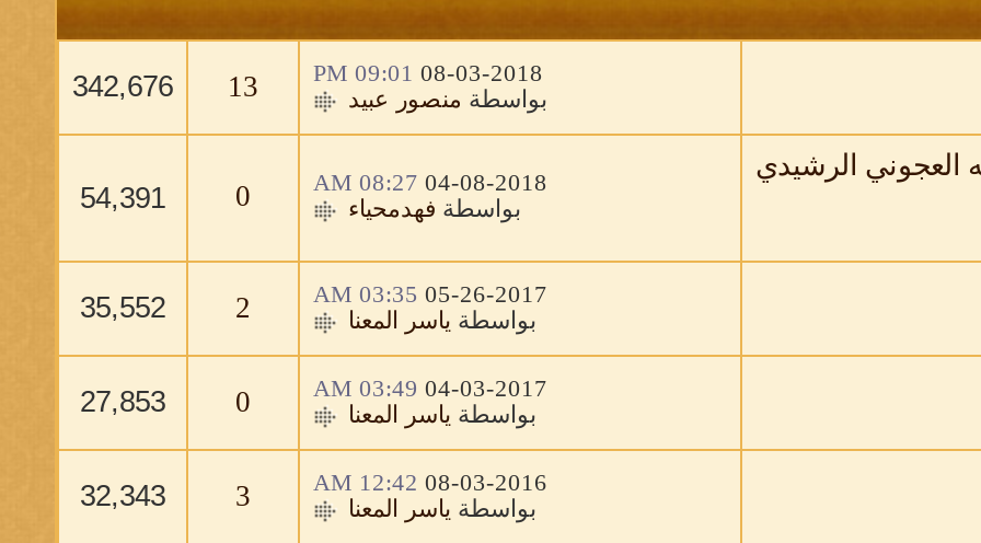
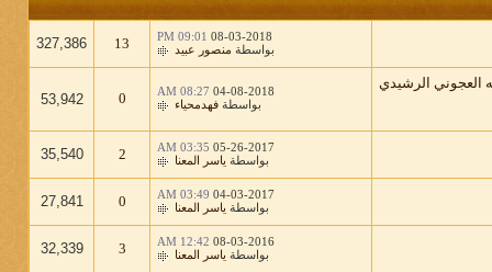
- 342,676 13
+ 327,386 13

- 54,391
+ 53,942

- 35,552
+ 35,540

- 27,853
+ 27,841

- 32,343
+ 32,339
